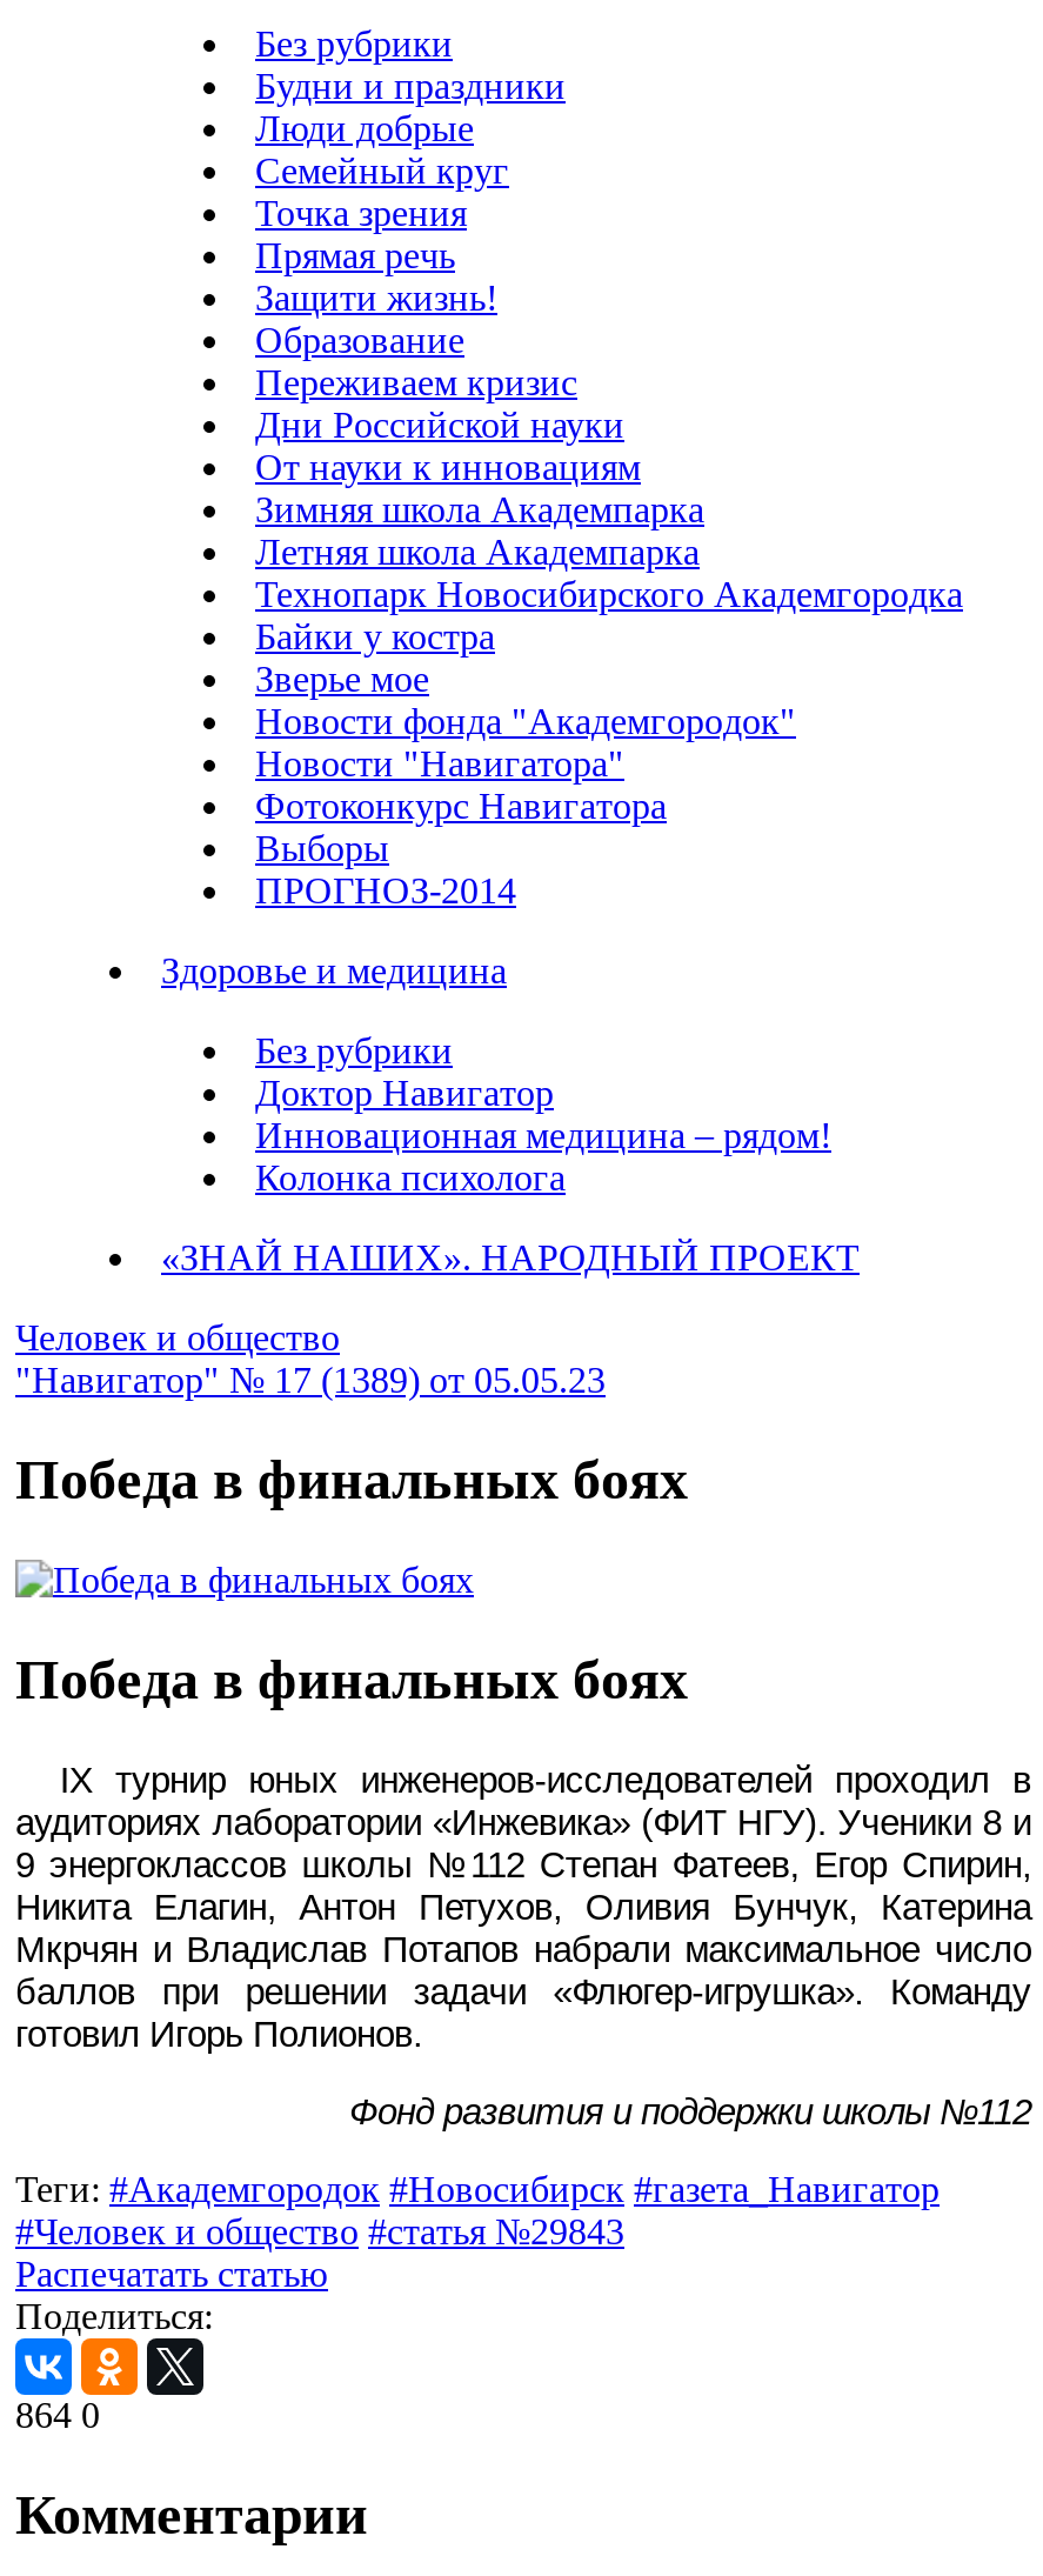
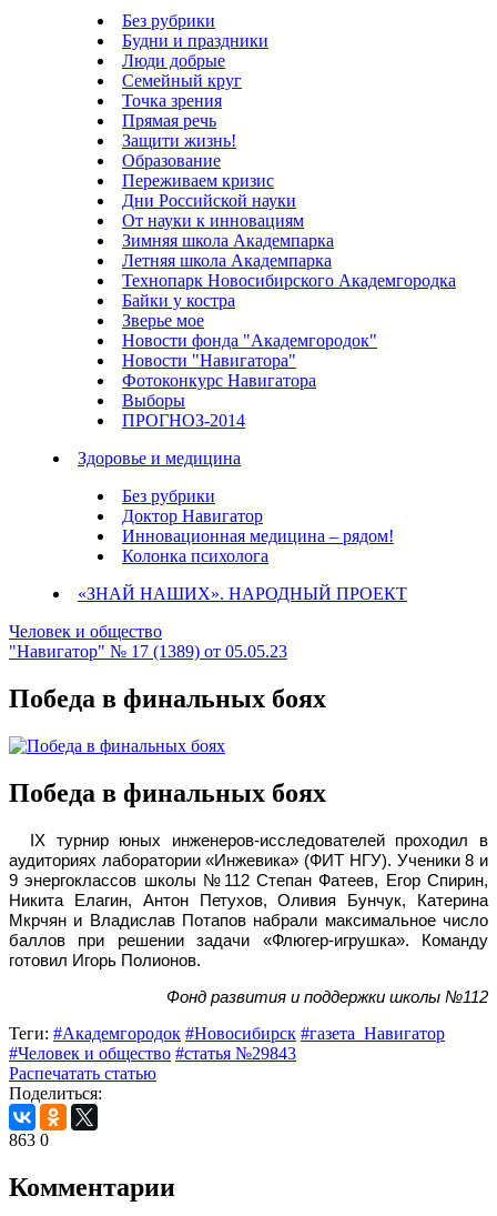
- 864 0
+ 863 0
